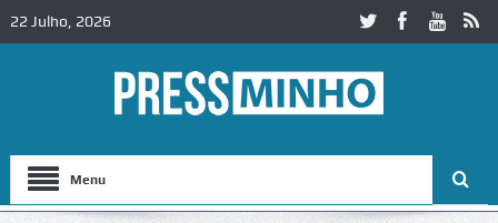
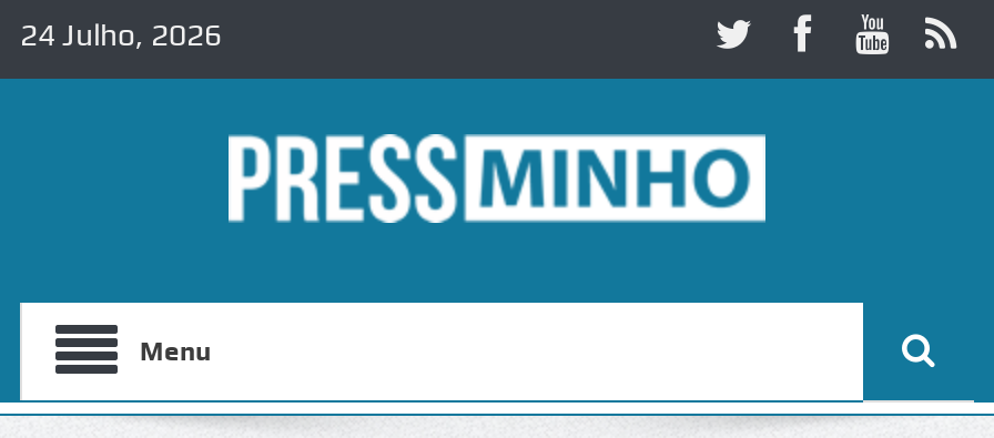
- 22 Julho, 2026
+ 24 Julho, 2026
